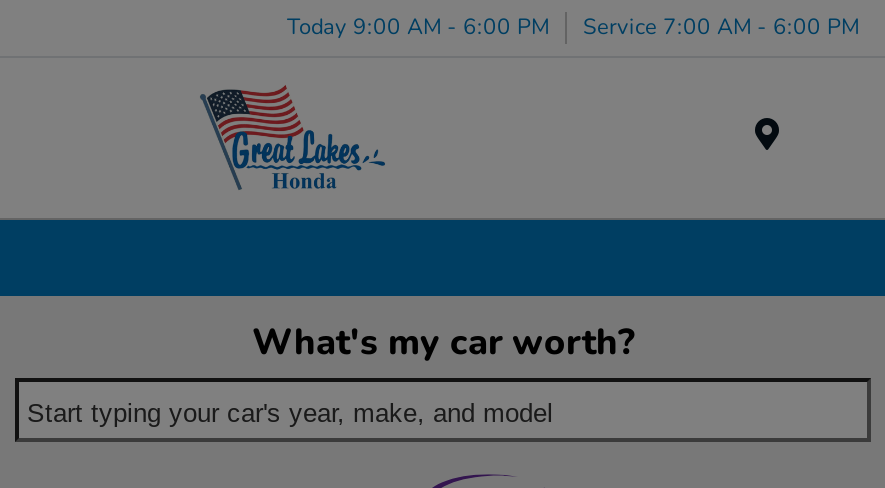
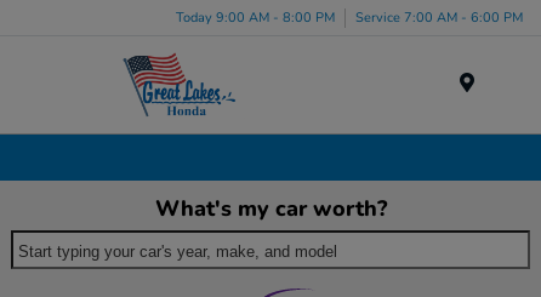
- Today 9:00 AM - 6:00 PM Service 7:00 AM - 6:00 PM
+ Today 9:00 AM - 8:00 PM Service 7:00 AM - 6:00 PM
